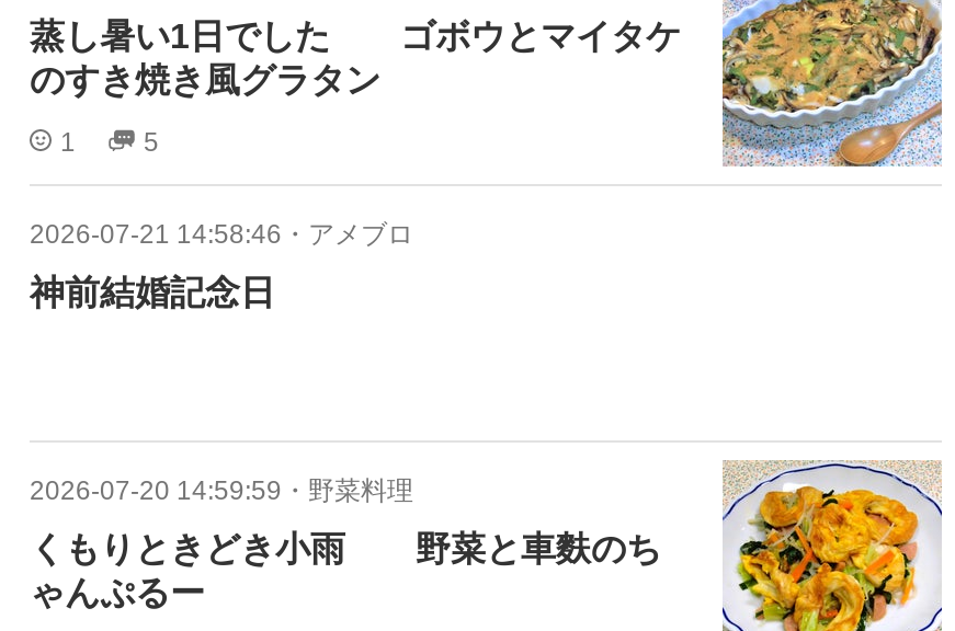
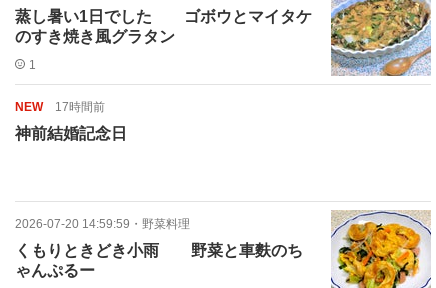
- 5
- 2026-07-21 14:58:46・アメブロ
+ NEW
+ 17時間前
